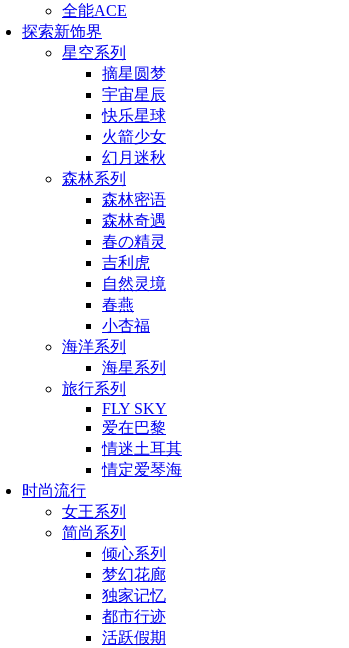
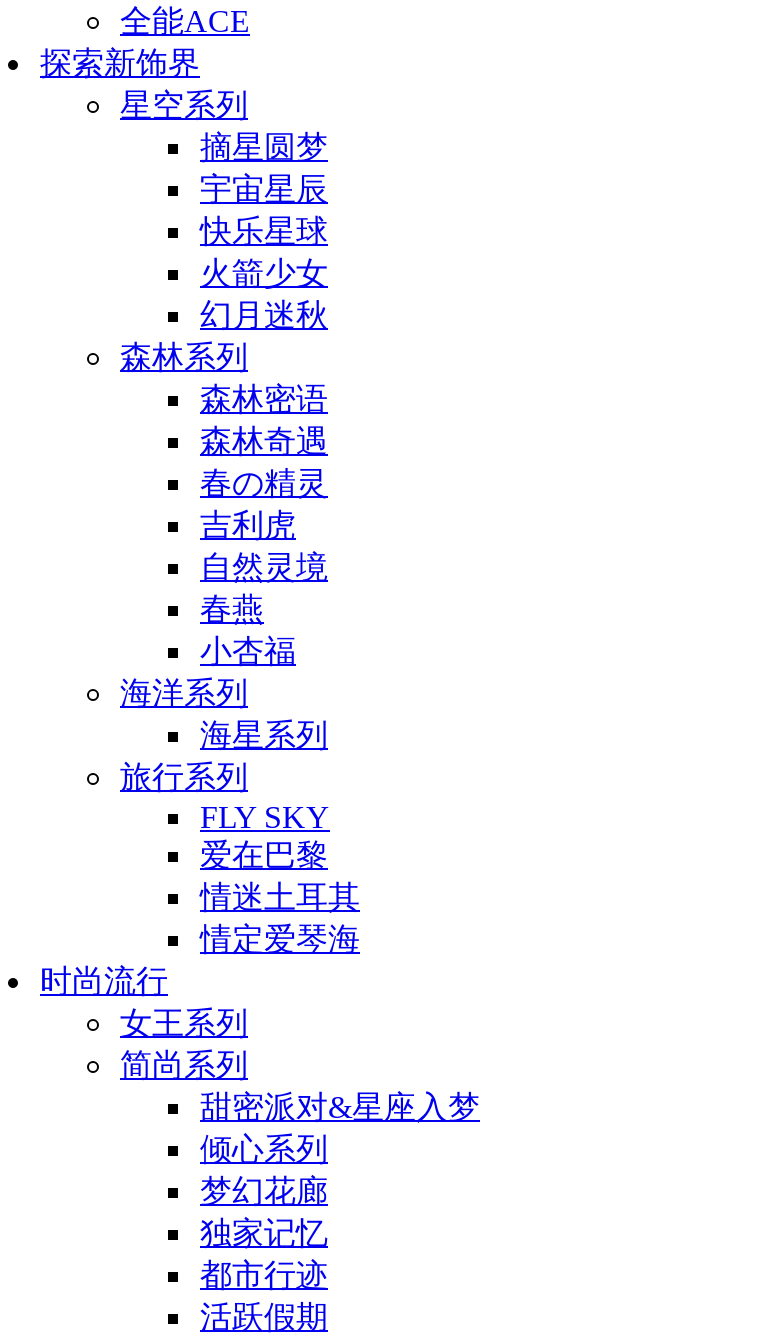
+ 甜密派对&星座入梦
